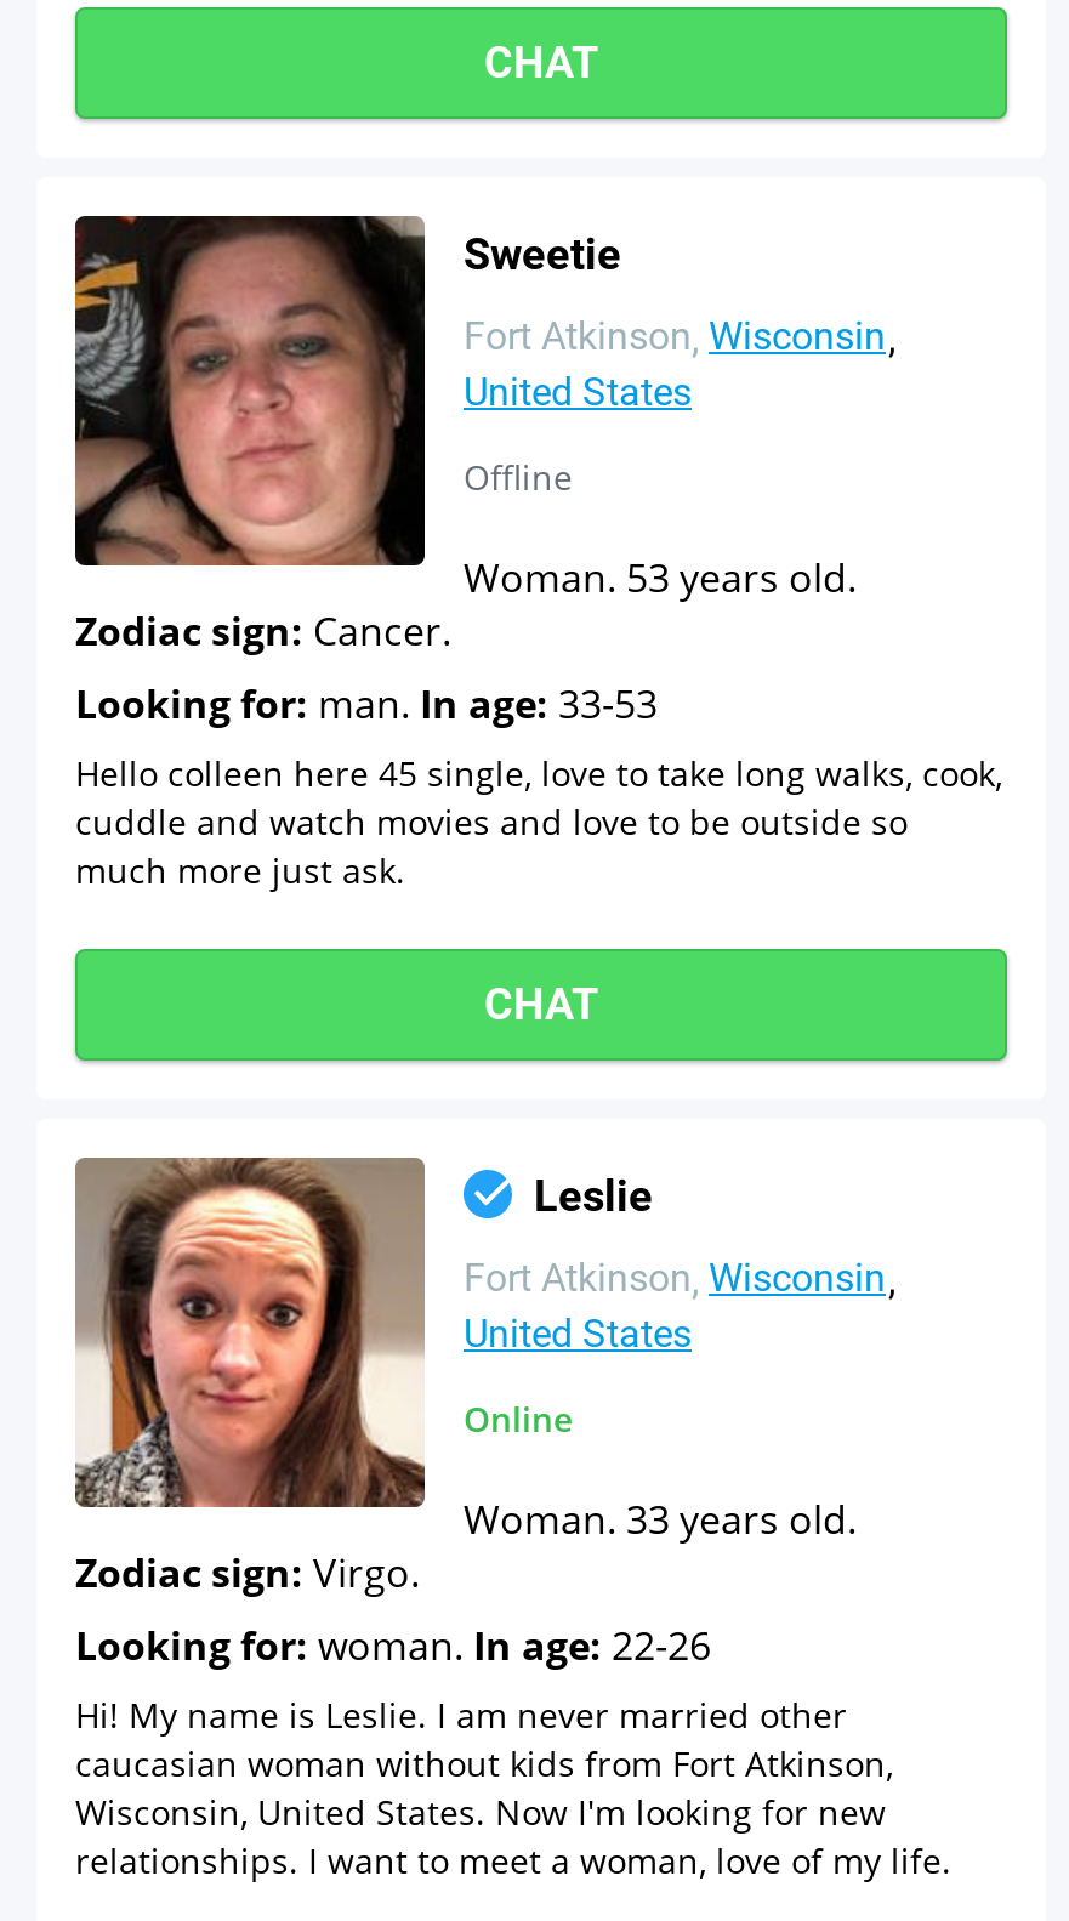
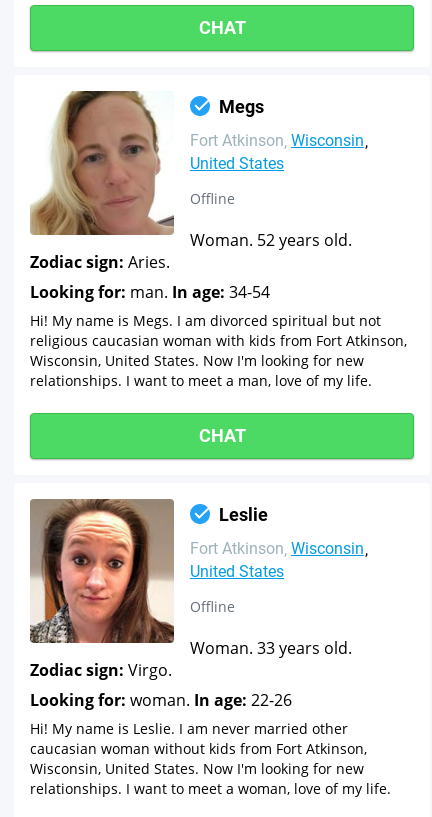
- [image]
- Woman. 53 years old.
- Zodiac sign: Cancer.
- Looking for: man. In age: 33-53
- Hello colleen here 45 single, love to take long walks, cook,
- cuddle and watch movies and love to be outside so
- much more just ask.
+ [image]
+ Woman. 52 years old.
+ Zodiac sign: Aries.
+ Looking for: man. In age: 34-54
+ Hi! My name is Megs. I am divorced spiritual but not
+ religious caucasian woman with kids from Fort Atkinson,
+ Wisconsin, United States. Now I'm looking for new
+ relationships. I want to meet a man, love of my life.

- Sweetie
+ Megs

- Online
+ Offline
